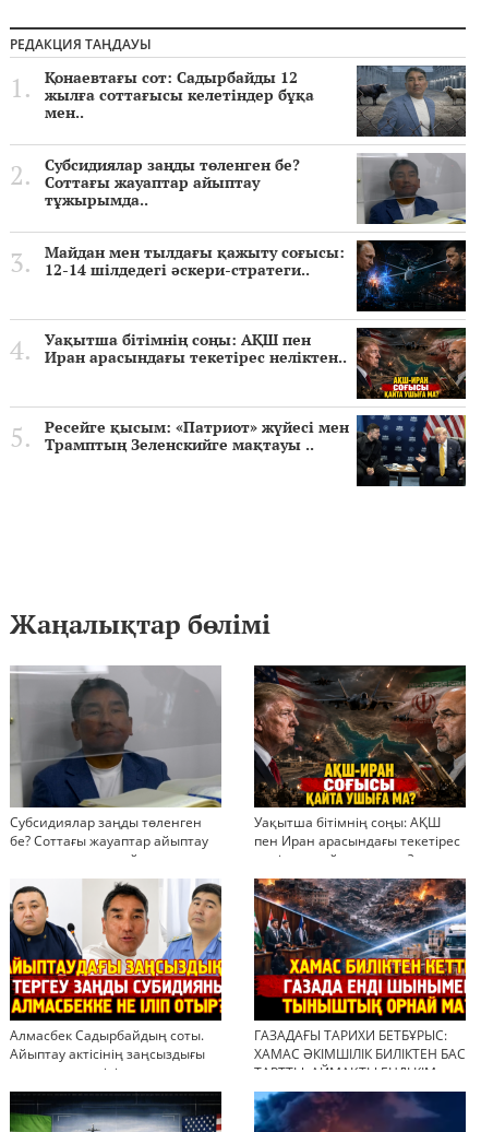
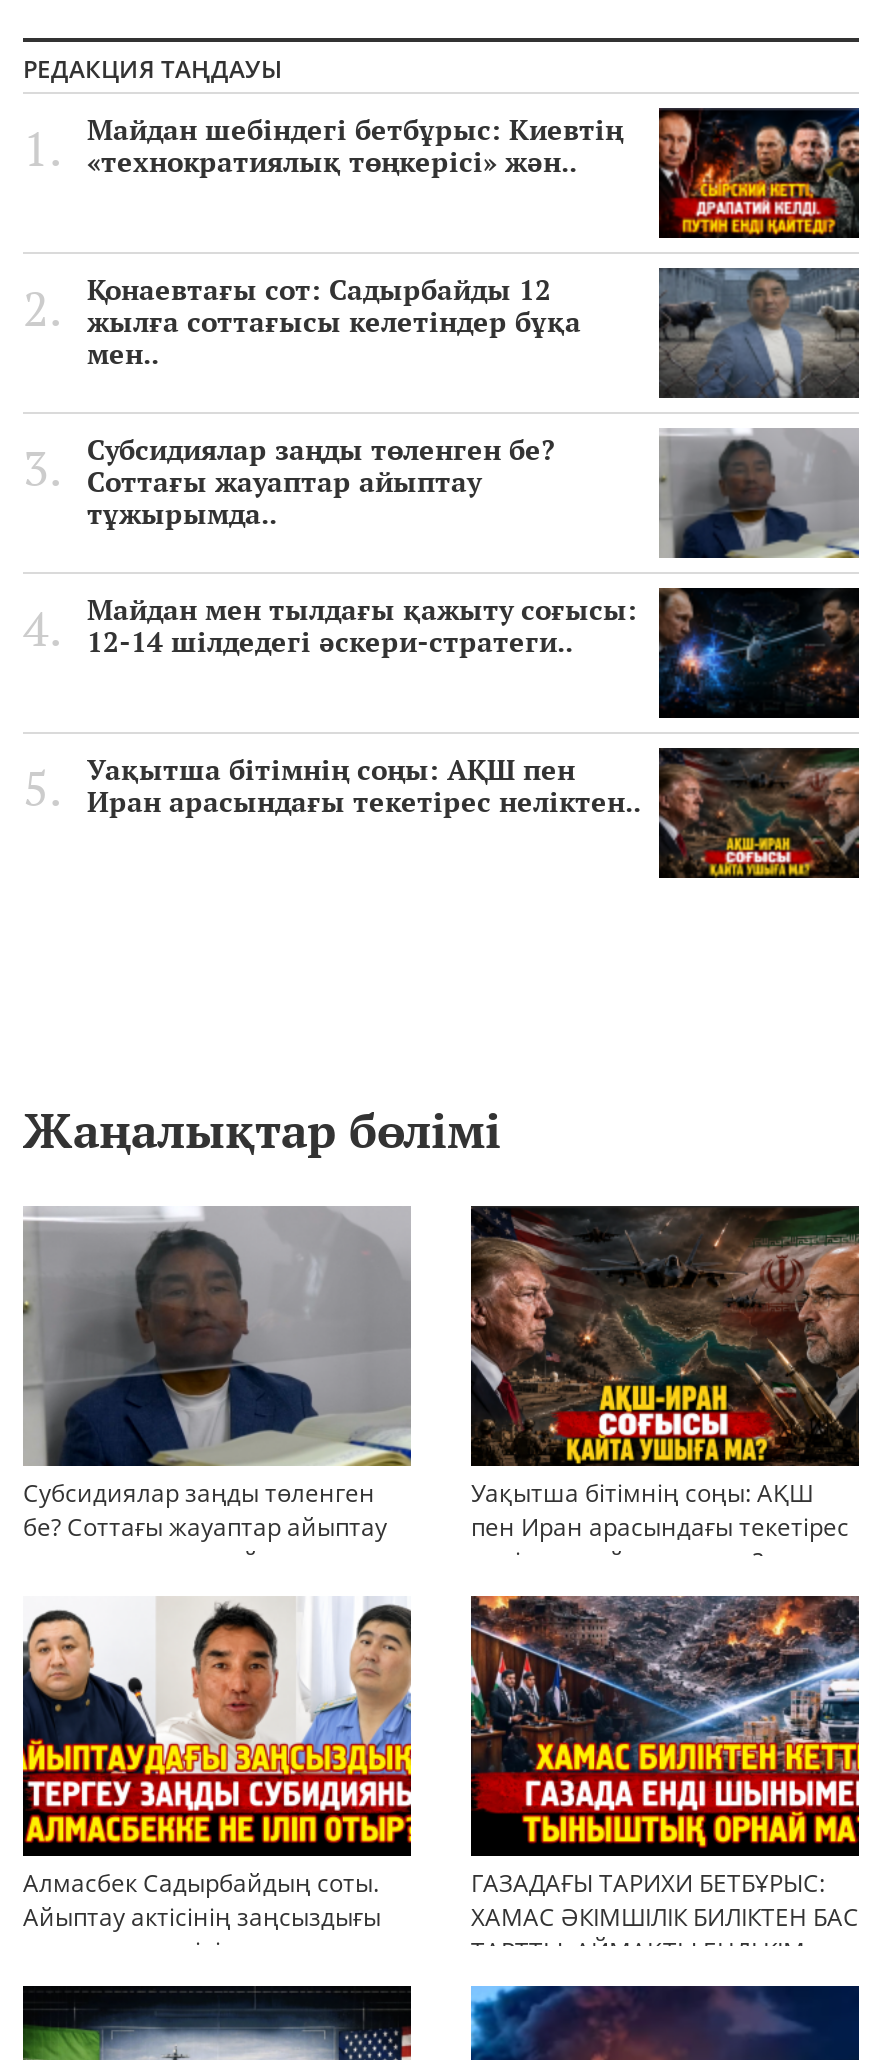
+ [image]
+ Майдан шебіндегі бетбұрыс: Киевтің
+ «технократиялық төңкерісі» жән..

moved down: [image] | Қонаевтағы сот: Садырбайды 12 | жылға соттағысы келетіндер бұқа | ... | Уақытша бітімнің соңы: АҚШ пен | Иран арасындағы текетірес неліктен..

- [image]
- Ресейге қысым: «Патриот» жүйесі мен
- Трамптың Зеленскийге мақтауы ..
